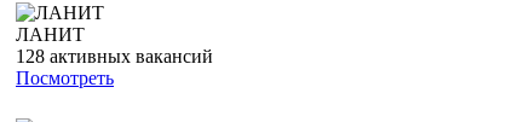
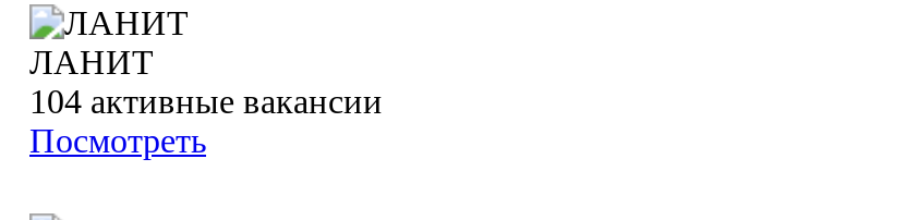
- 128 активных вакансий
+ 104 активные вакансии
